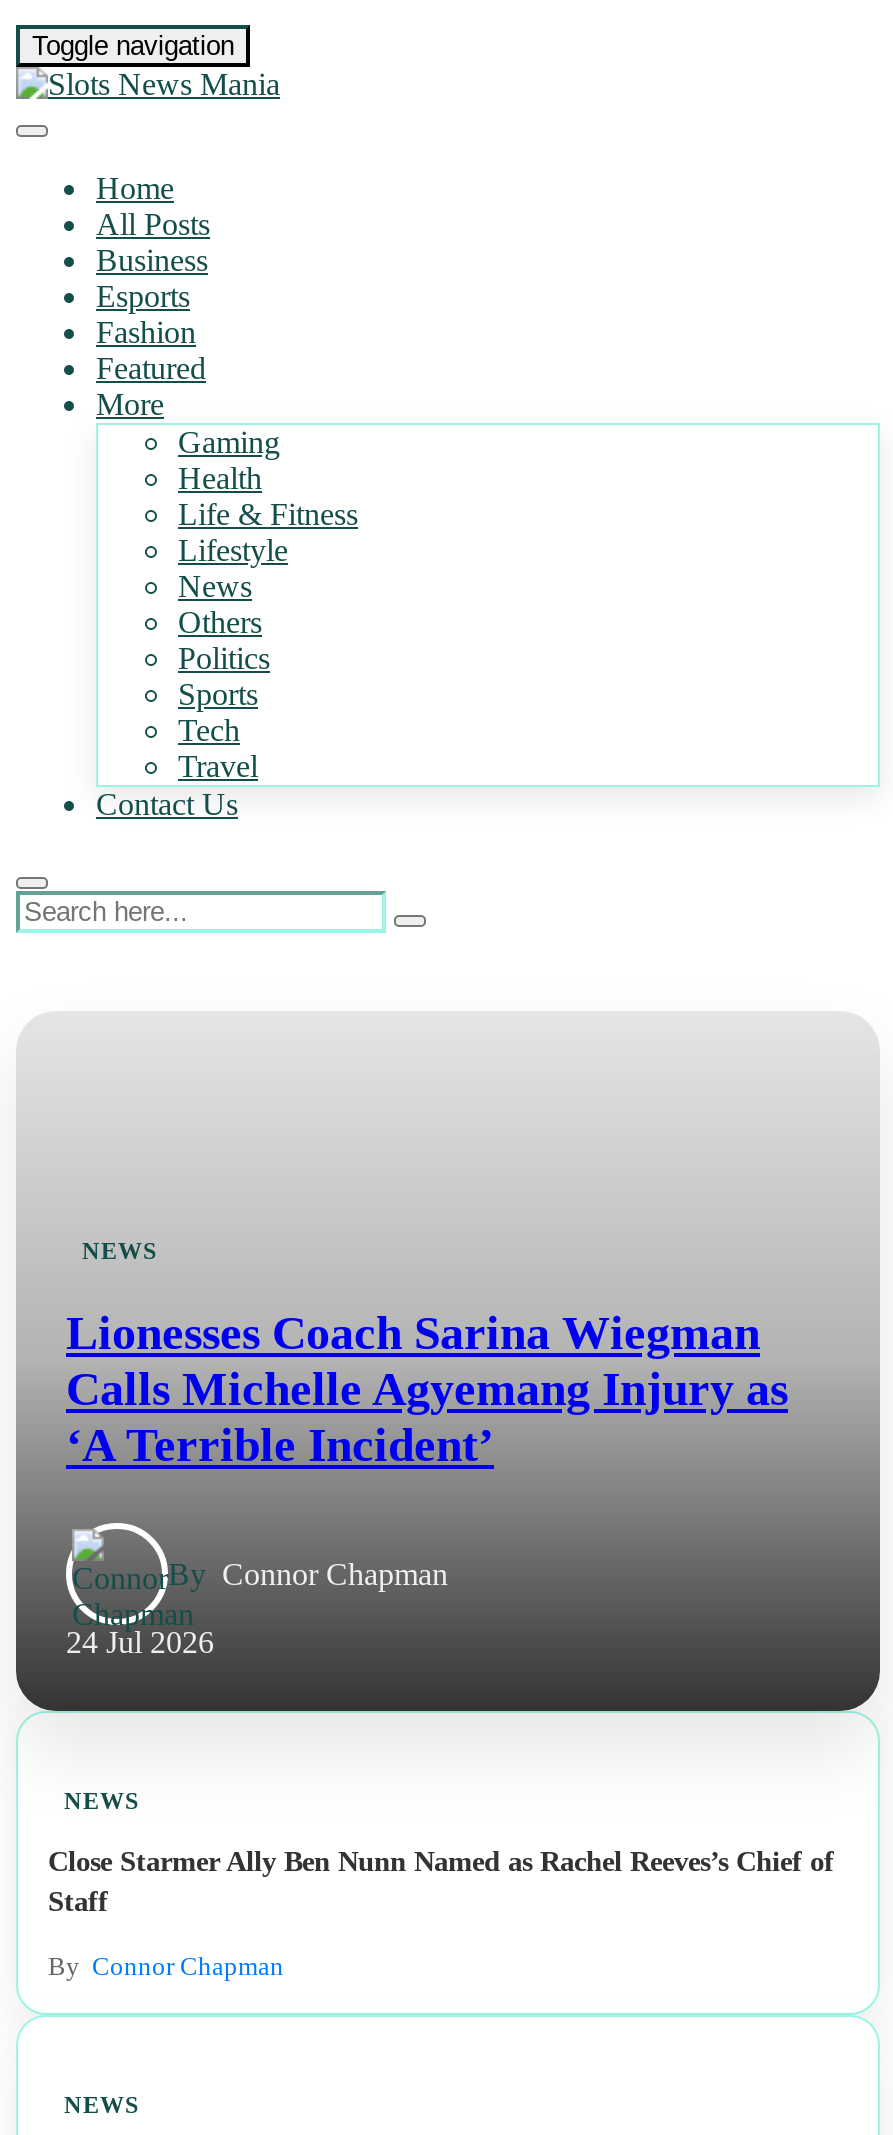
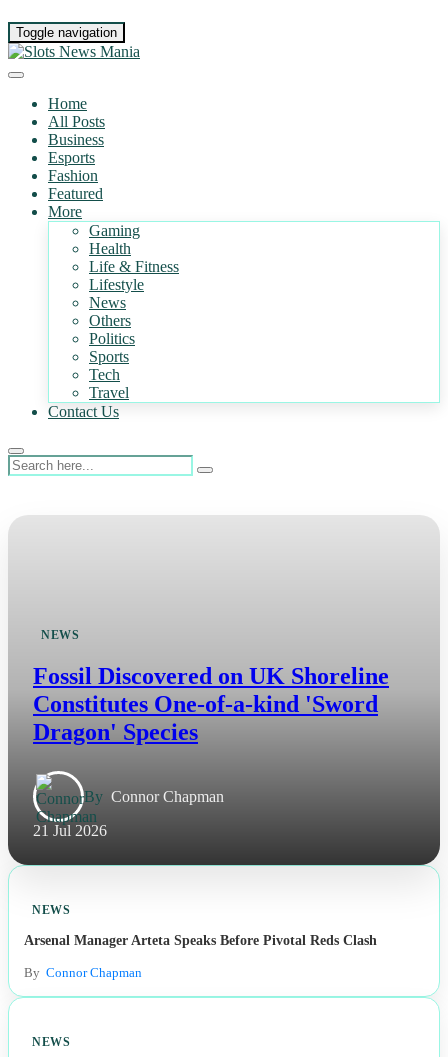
- Lionesses Coach Sarina Wiegman
- Calls Michelle Agyemang Injury as
- ‘A Terrible Incident’
+ Fossil Discovered on UK Shoreline
+ Constitutes One-of-a-kind 'Sword
+ Dragon' Species

- 24 Jul 2026
+ 21 Jul 2026

- Close Starmer Ally Ben Nunn Named as Rachel Reeves’s Chief of
- Staff
+ Arsenal Manager Arteta Speaks Before Pivotal Reds Clash
